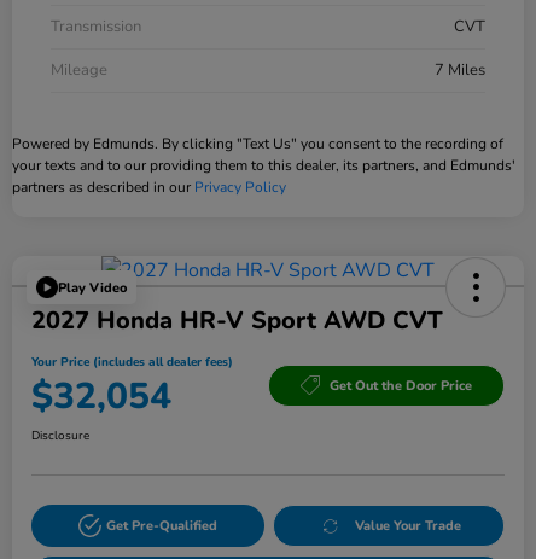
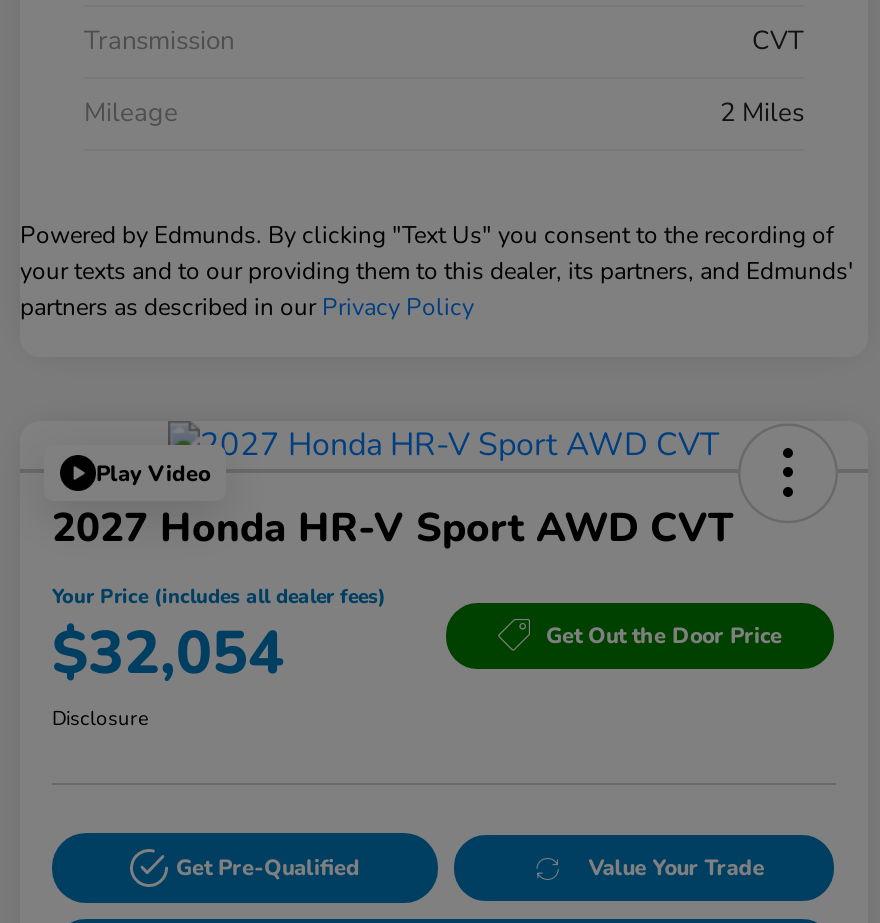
- 7 Miles
+ 2 Miles
